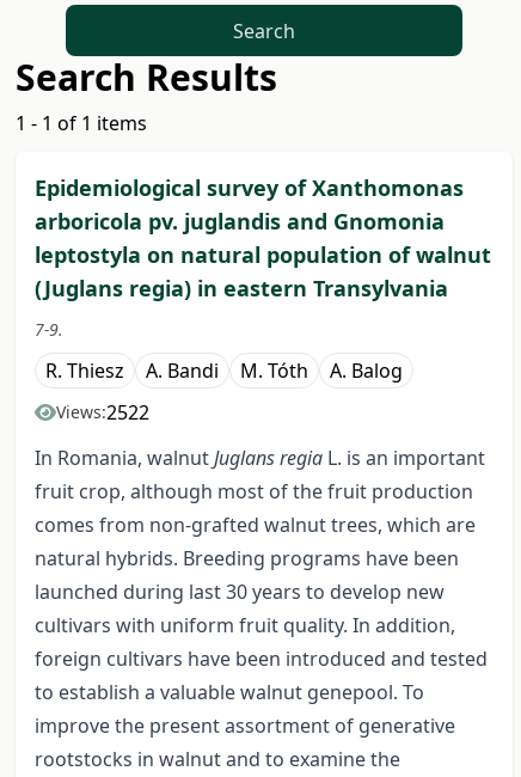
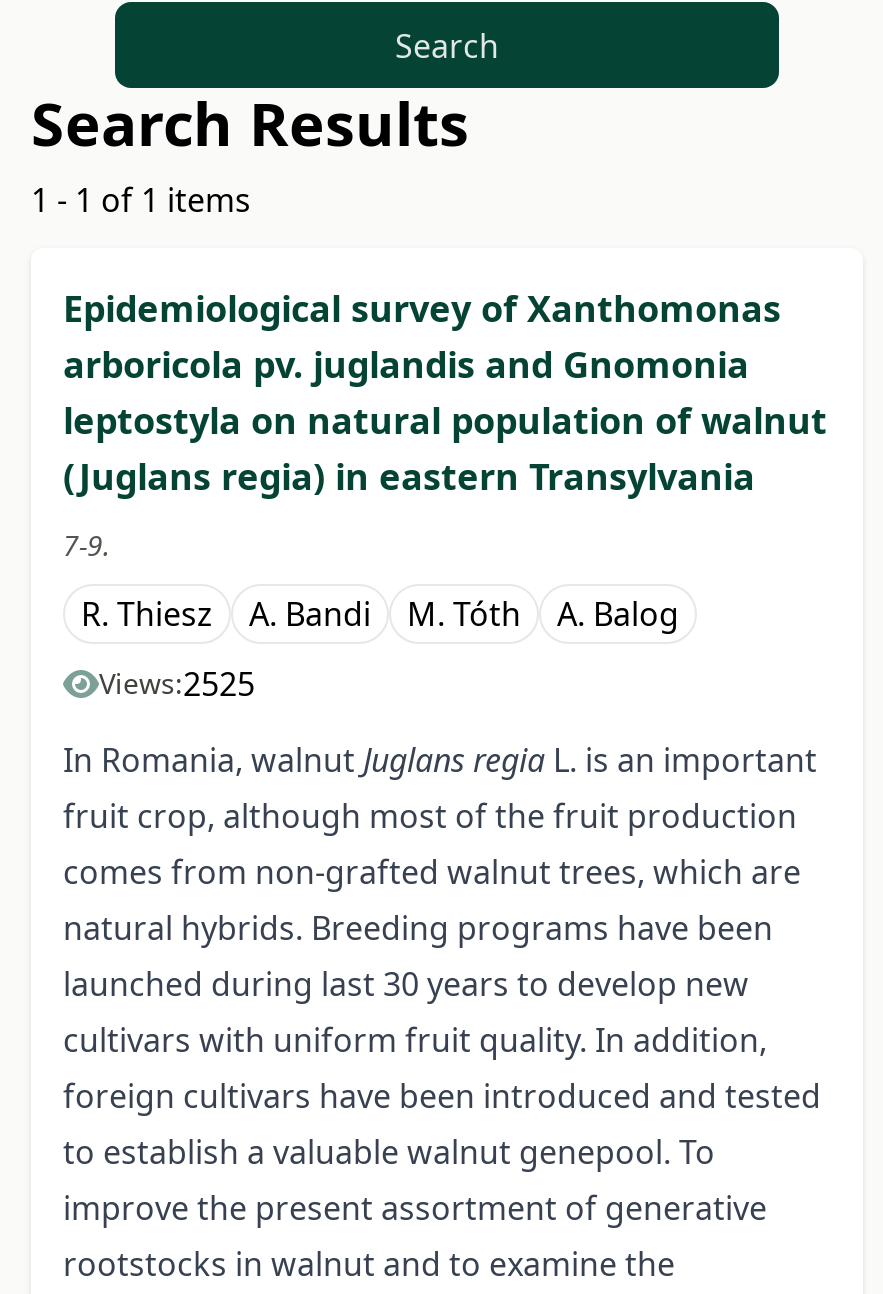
- Views:2522
+ Views:2525
